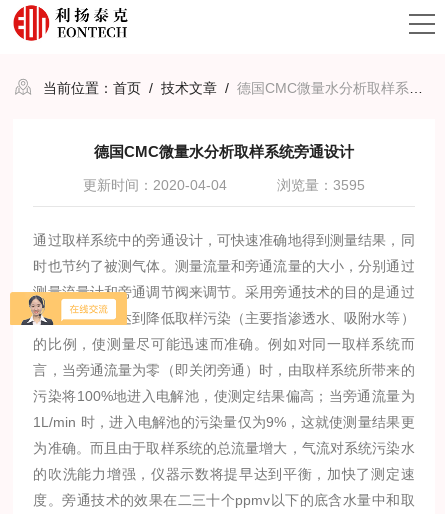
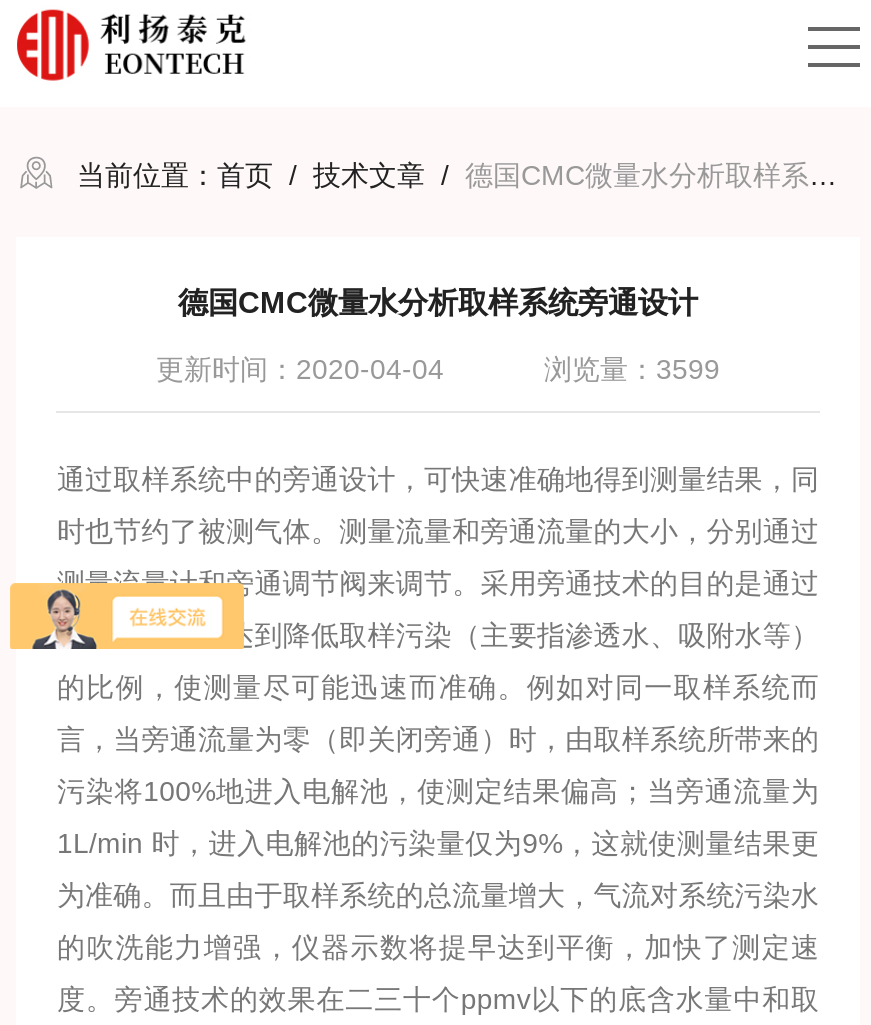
- 浏览量：3595
+ 浏览量：3599
